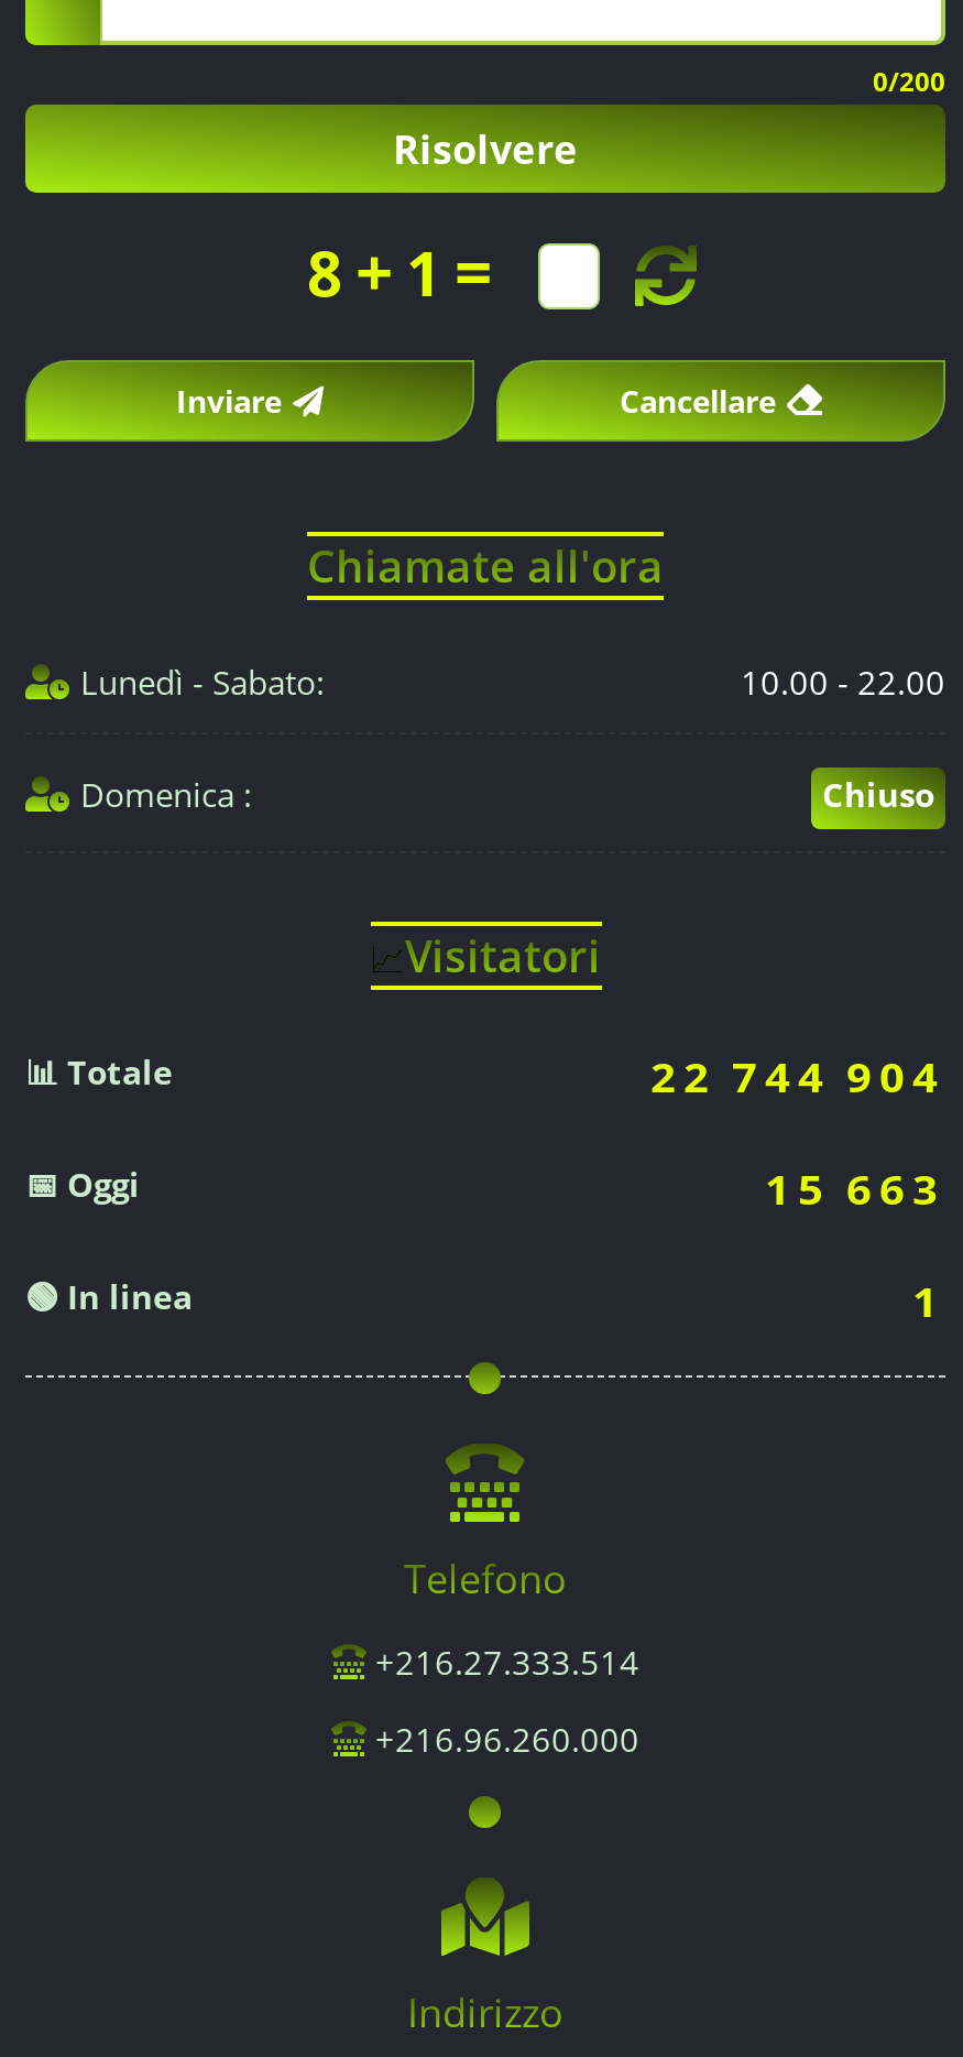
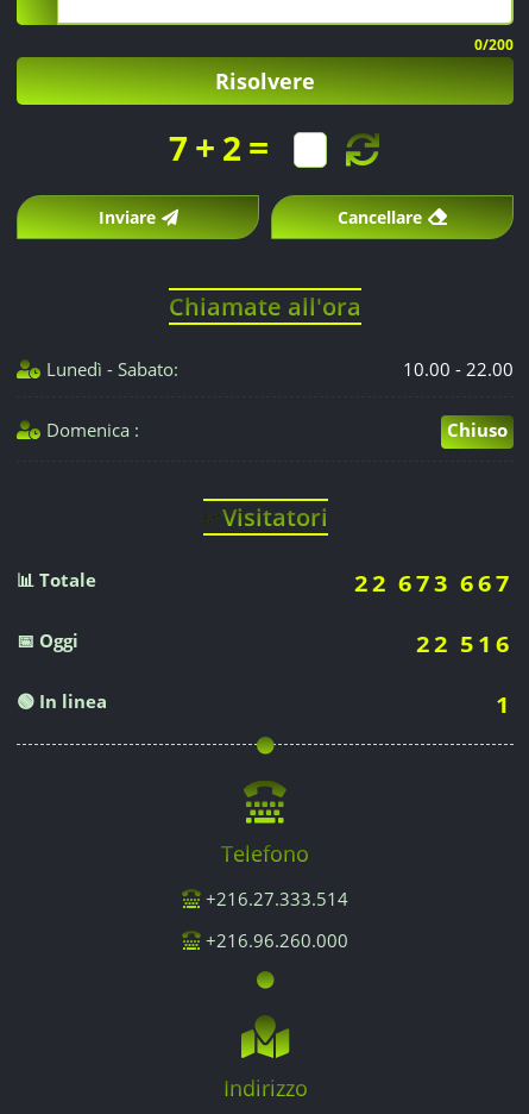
- 8 + 1 =
+ 7 + 2 =

- 22 744 904
+ 22 673 667

- 15 663
+ 22 516
